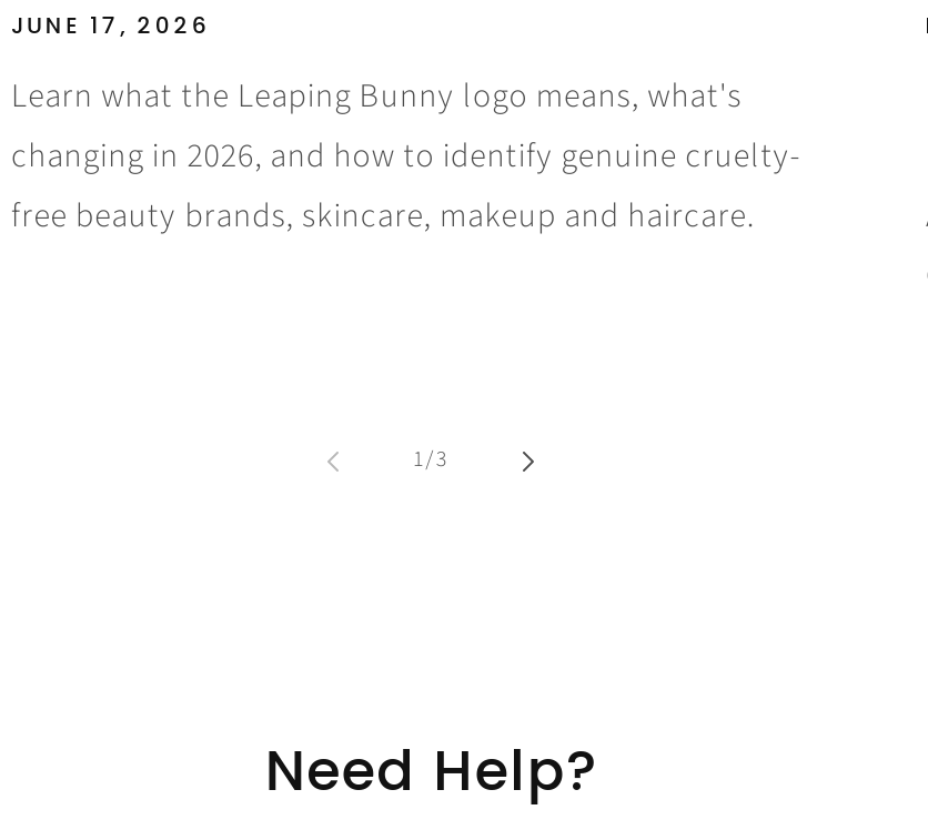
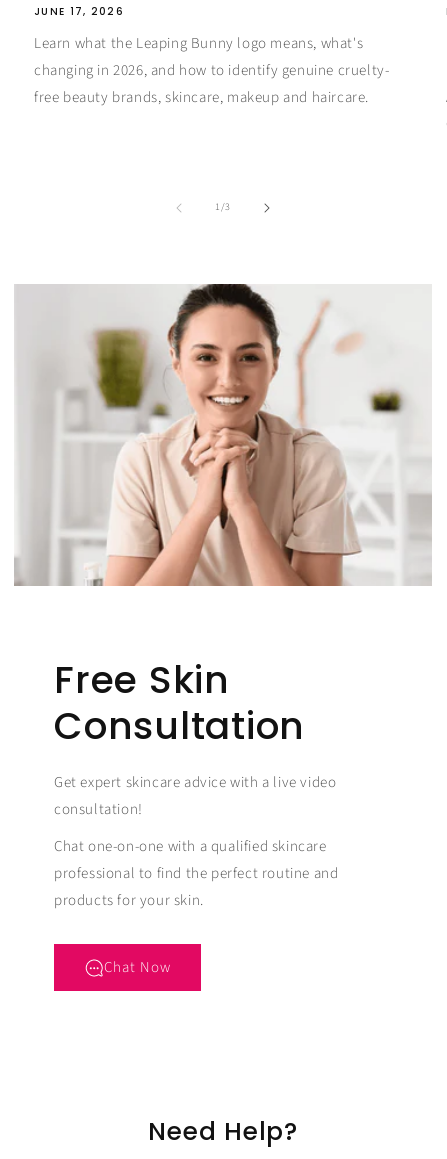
+ [image]

+ Free Skin
+ Consultation
+ Get expert skincare advice with a live video
+ consultation!
+ Chat one-on-one with a qualified skincare
+ professional to find the perfect routine and
+ products for your skin.
+ Chat Now
